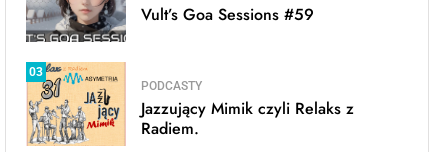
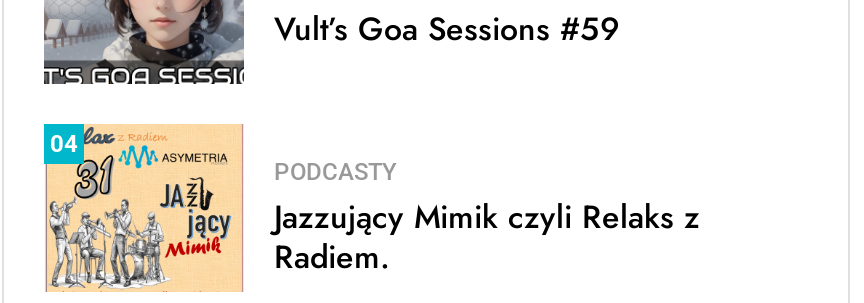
- 03
+ 04
